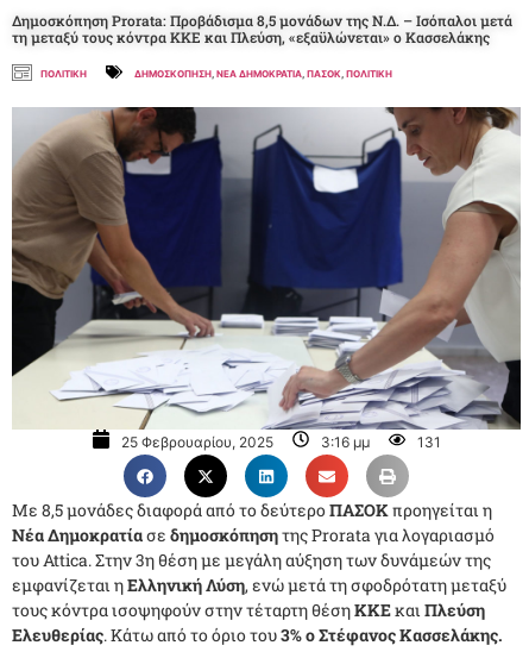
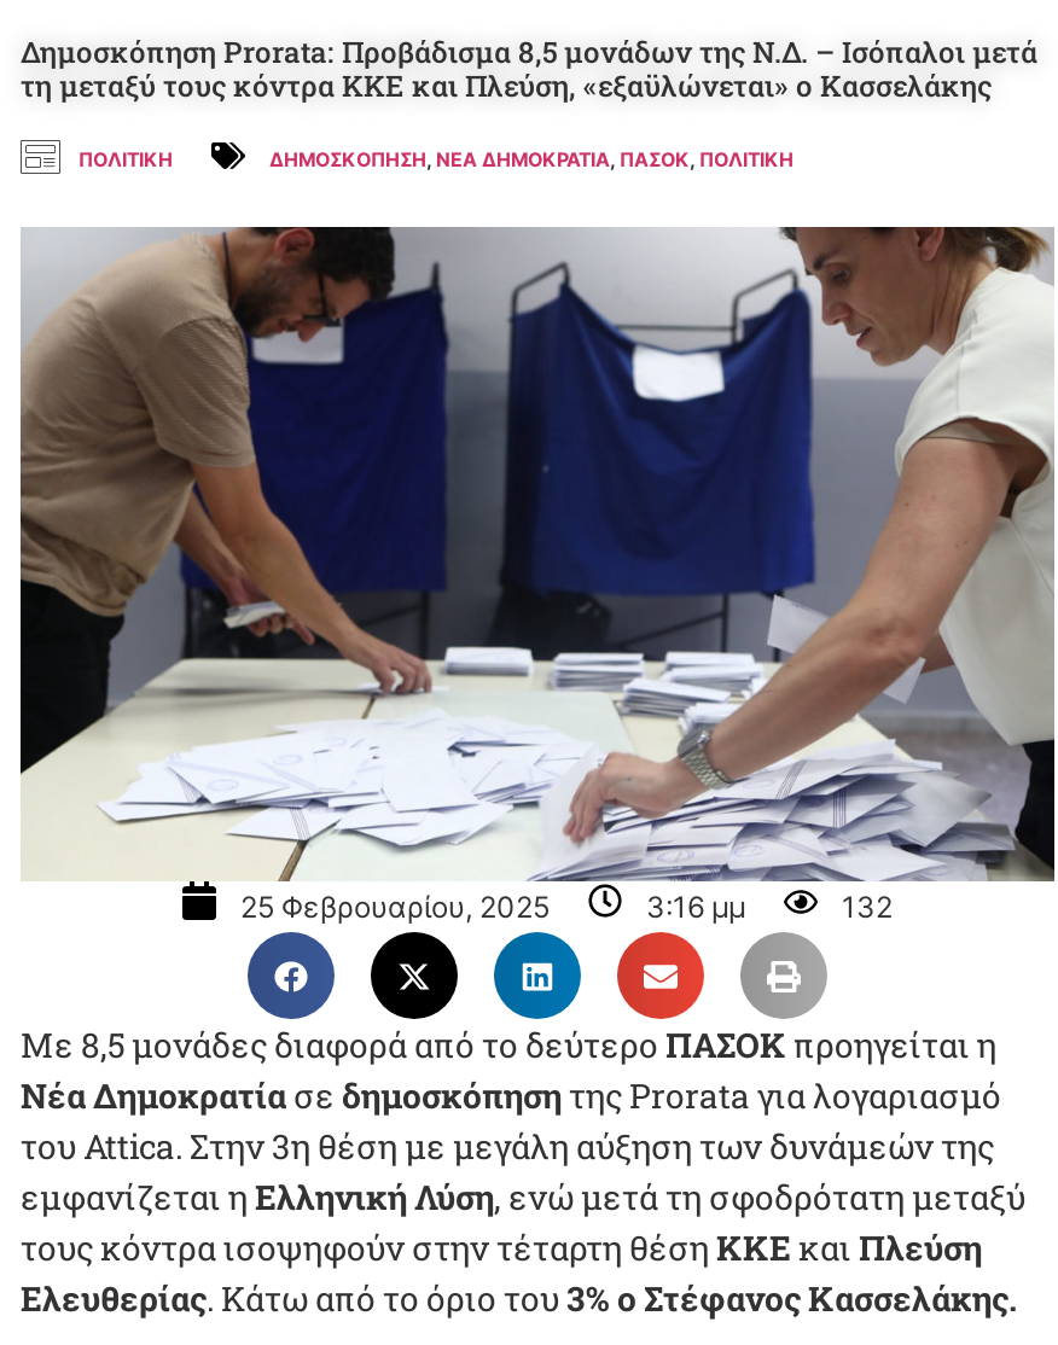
- 131
+ 132
